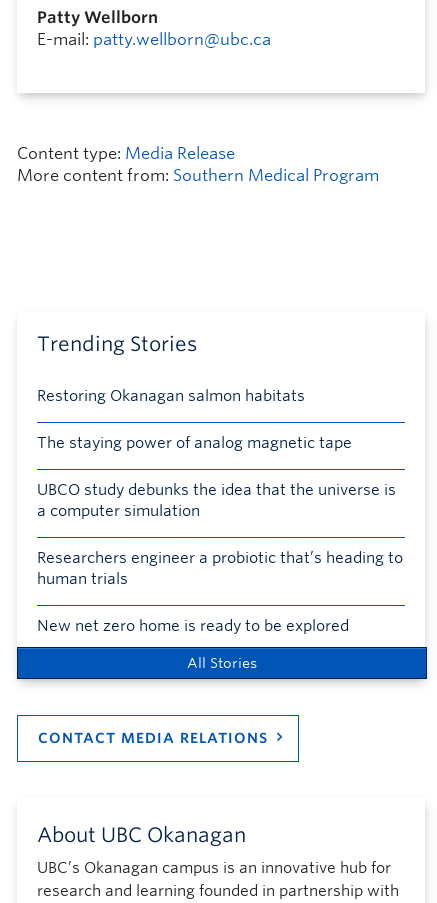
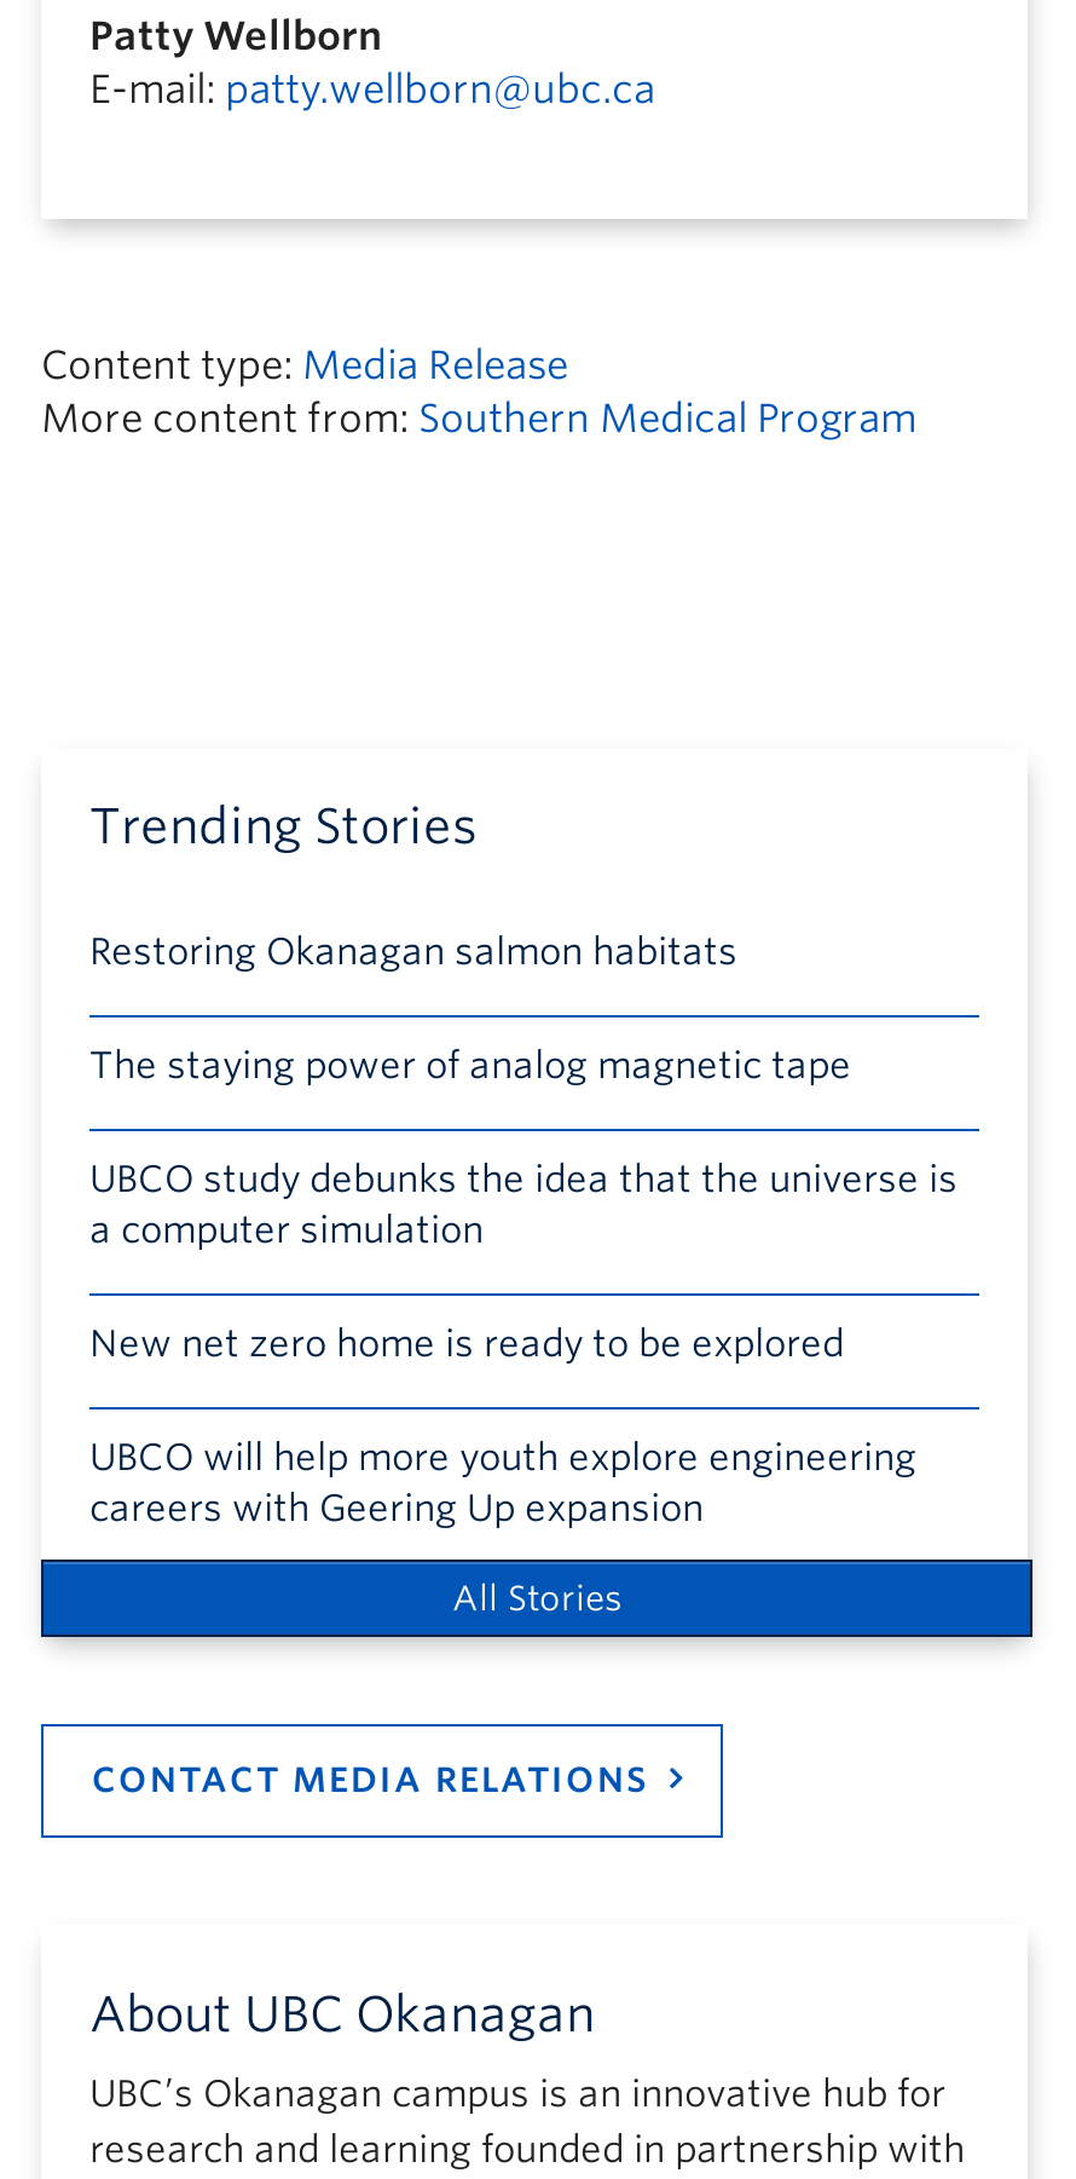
- Researchers engineer a probiotic that’s heading to
- human trials

moved up: New net zero home is ready to be explored

+ UBCO will help more youth explore engineering
+ careers with Geering Up expansion
